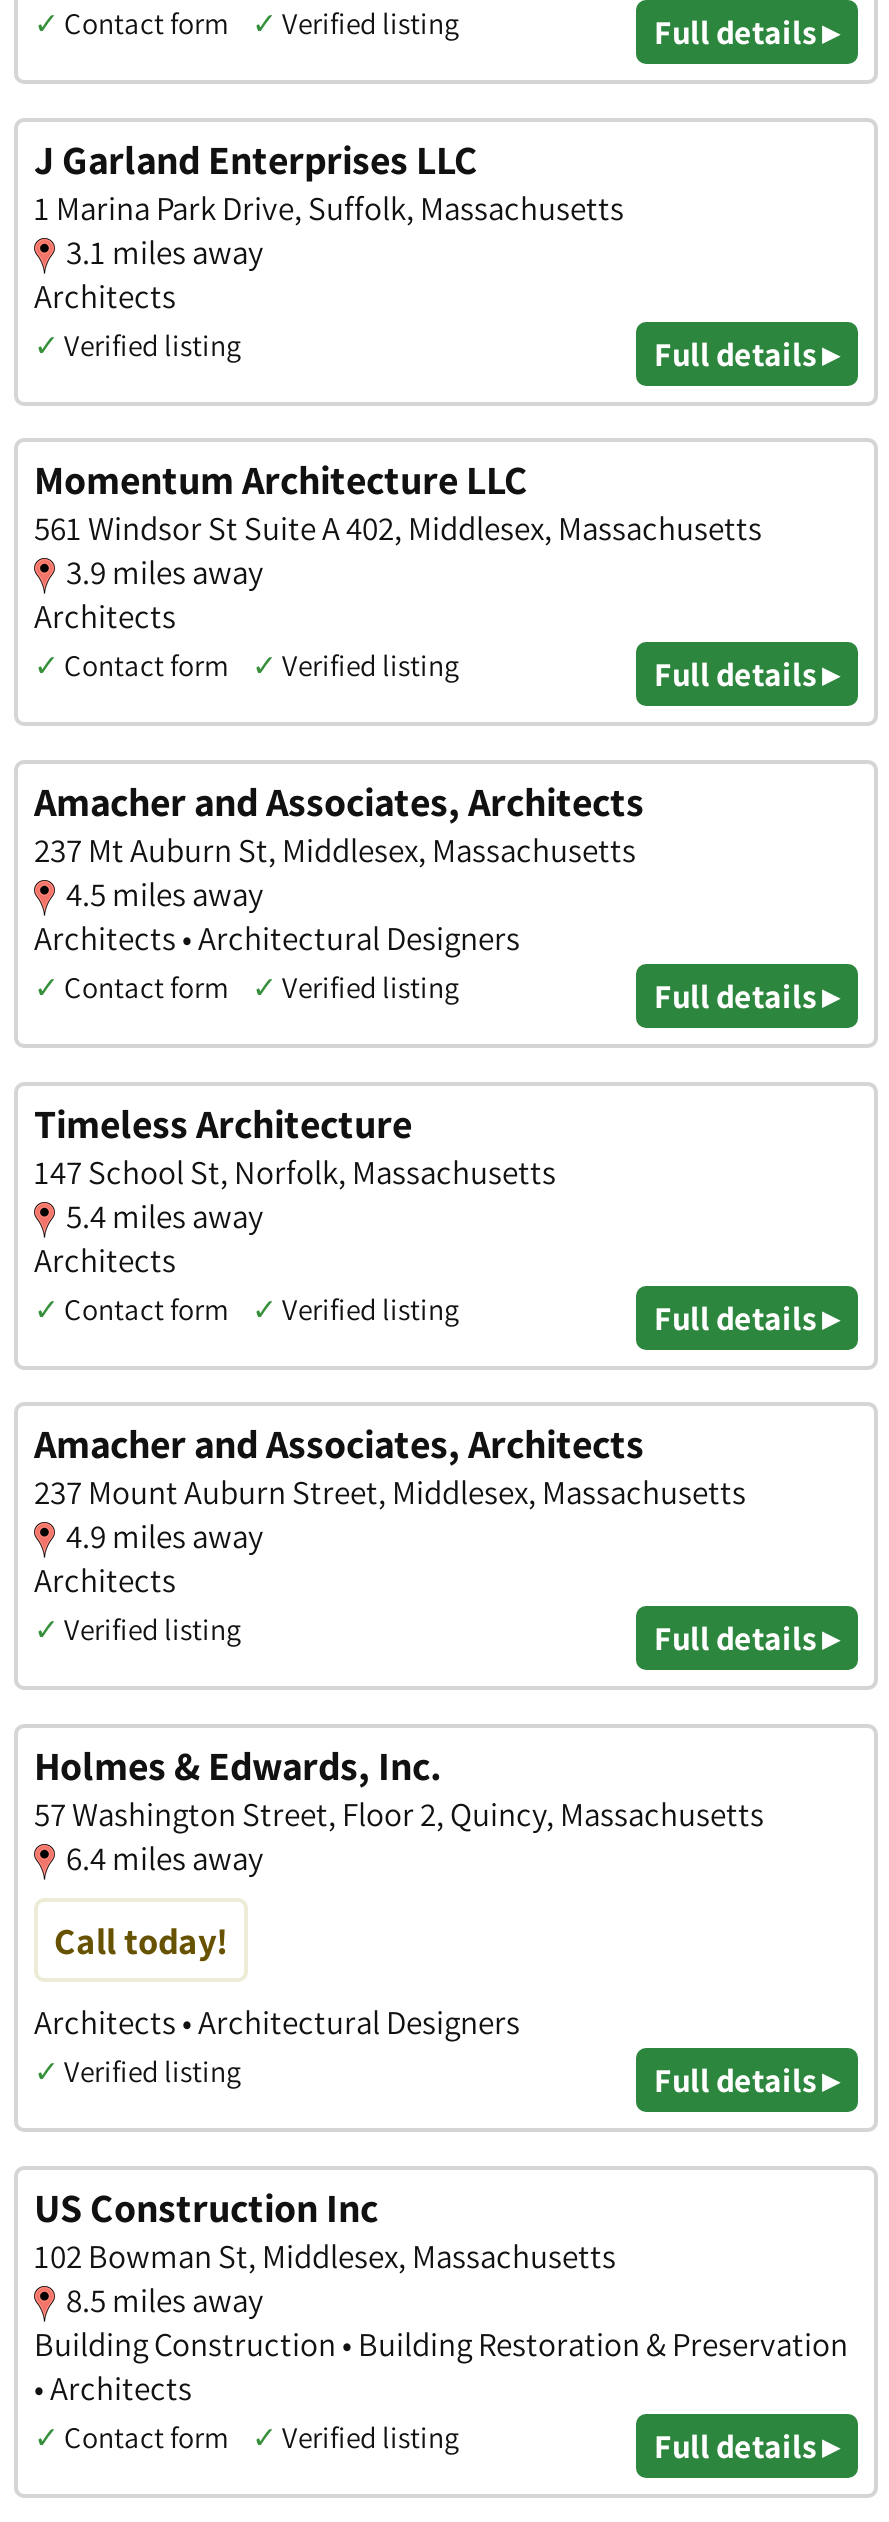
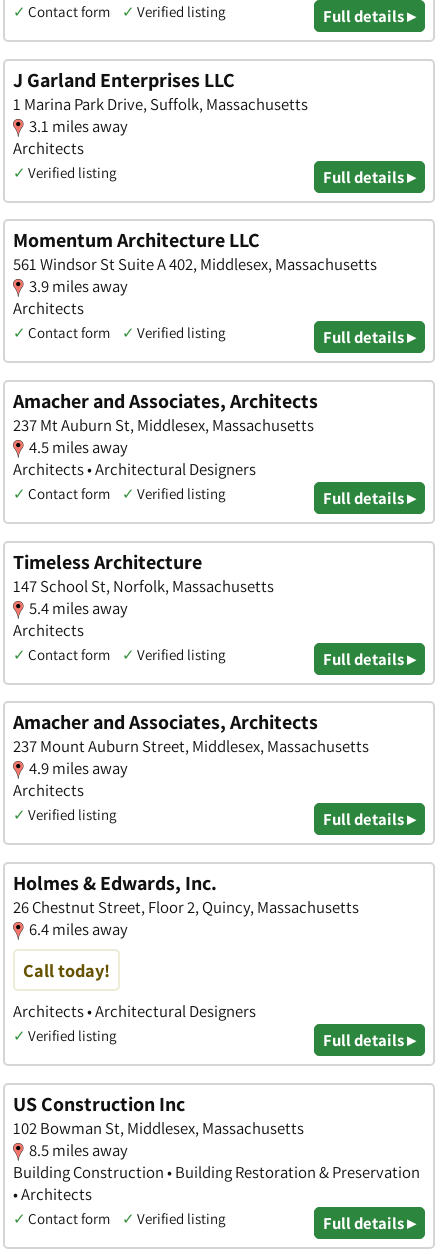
- 57 Washington Street, Floor 2, Quincy, Massachusetts
+ 26 Chestnut Street, Floor 2, Quincy, Massachusetts
